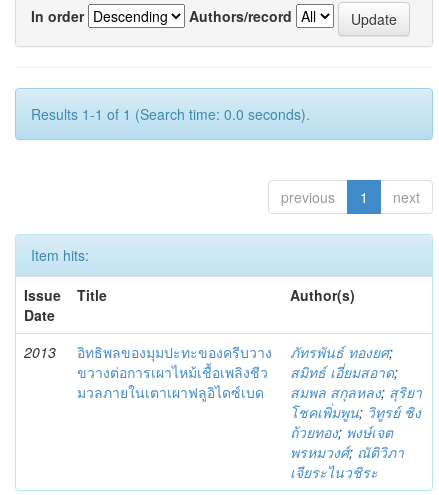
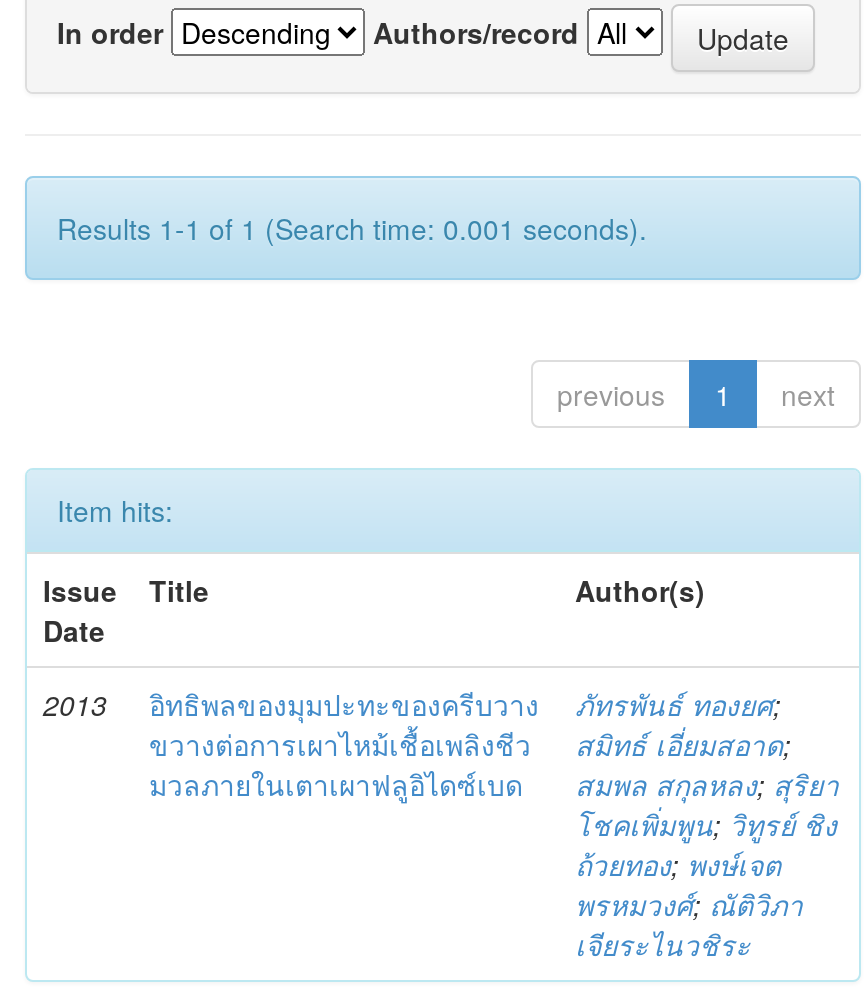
- Results 1-1 of 1 (Search time: 0.0 seconds).
+ Results 1-1 of 1 (Search time: 0.001 seconds).
